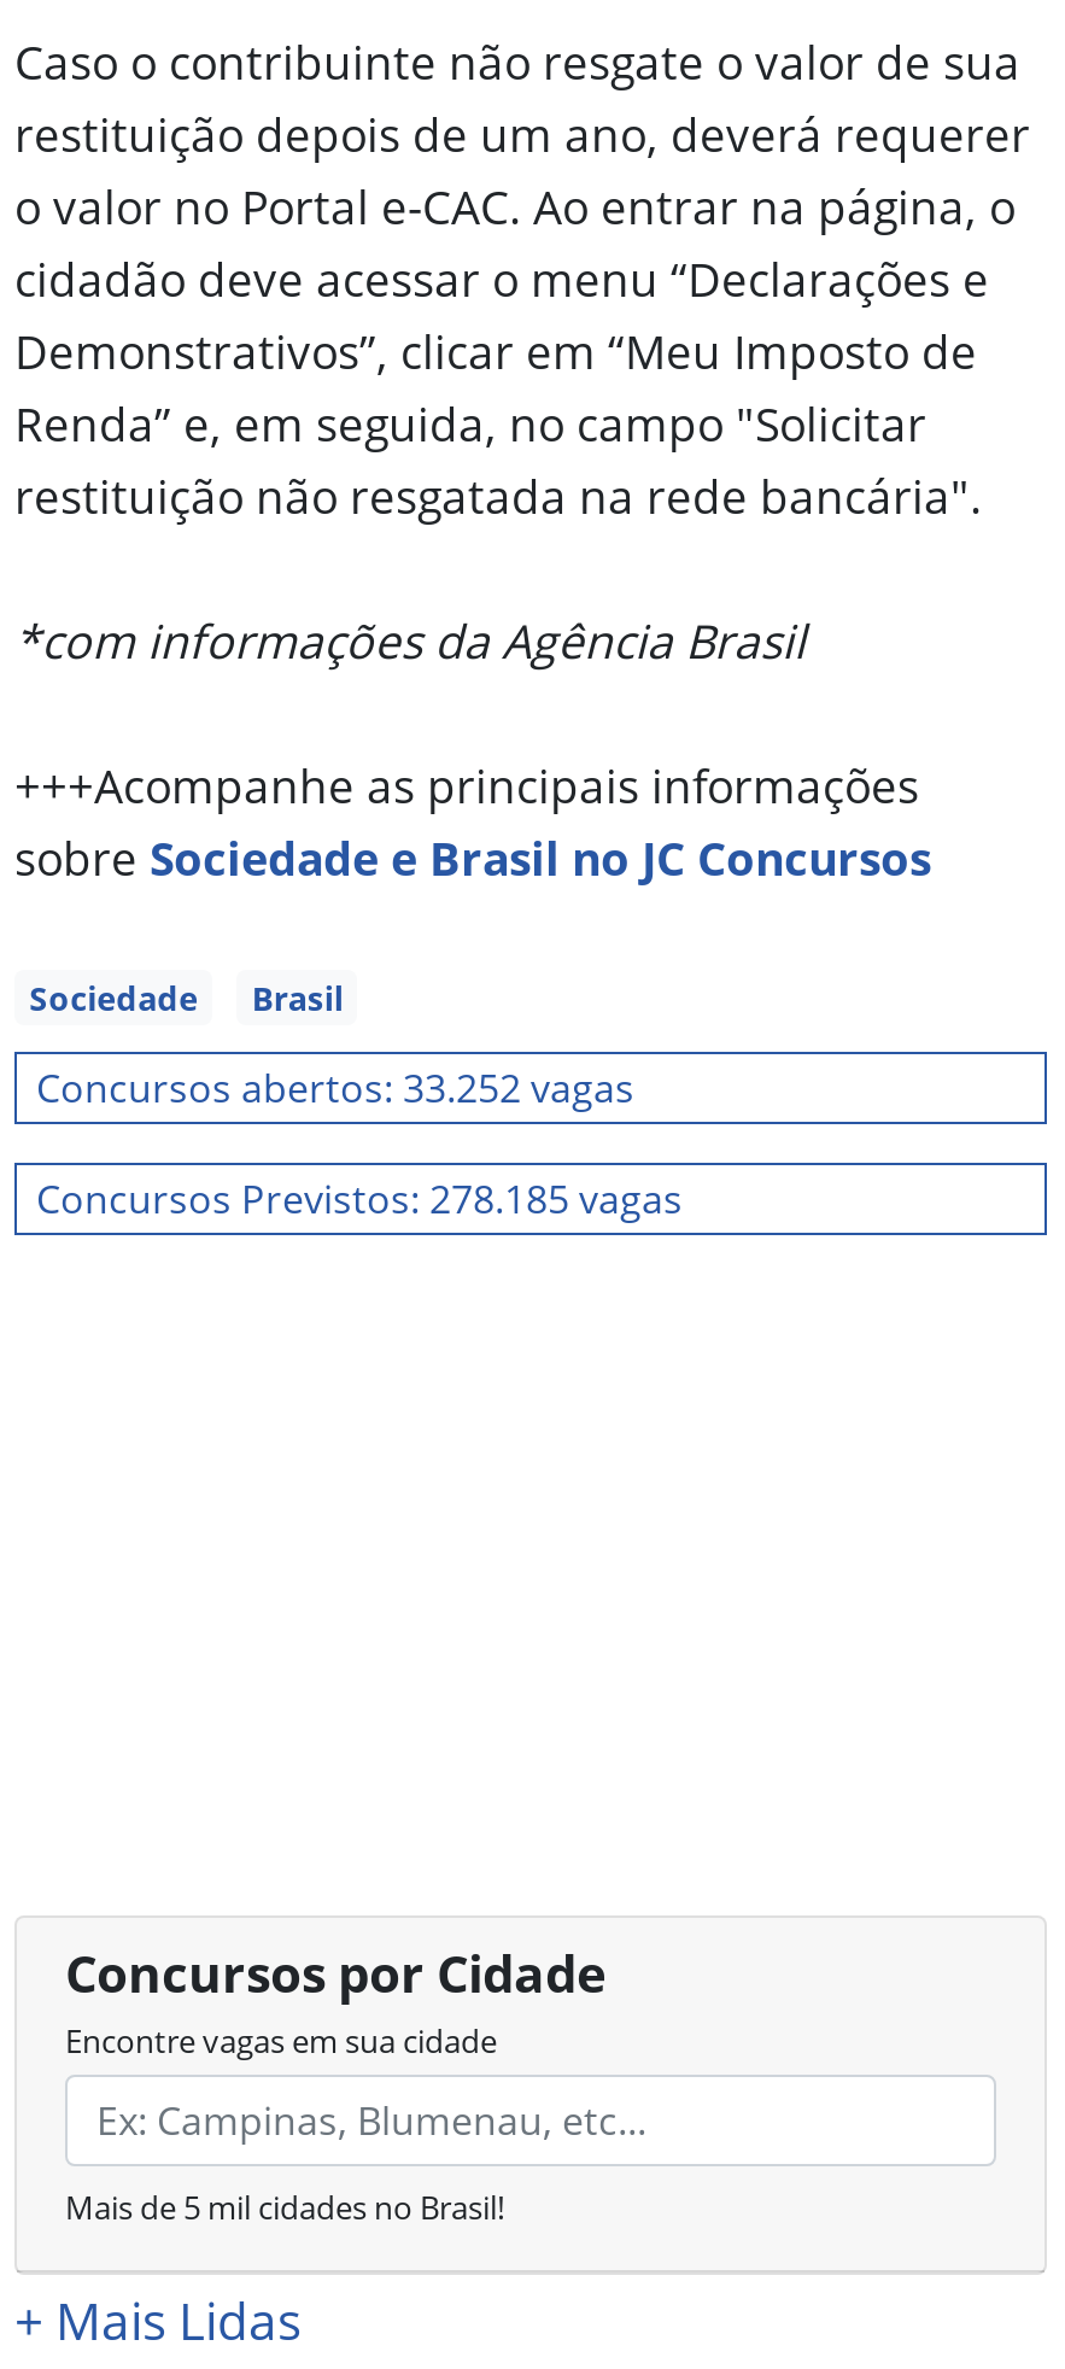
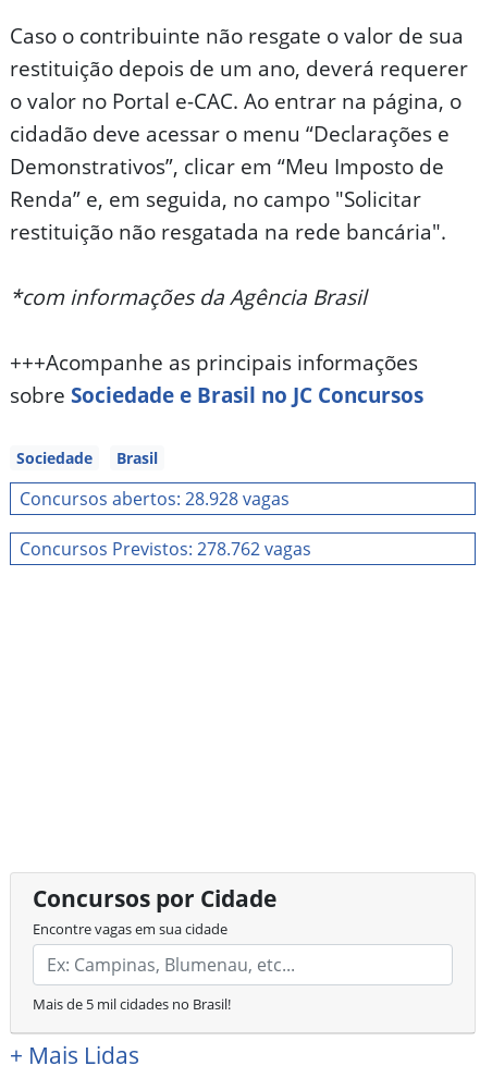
- Concursos abertos: 33.252 vagas
+ Concursos abertos: 28.928 vagas

- Concursos Previstos: 278.185 vagas
+ Concursos Previstos: 278.762 vagas
